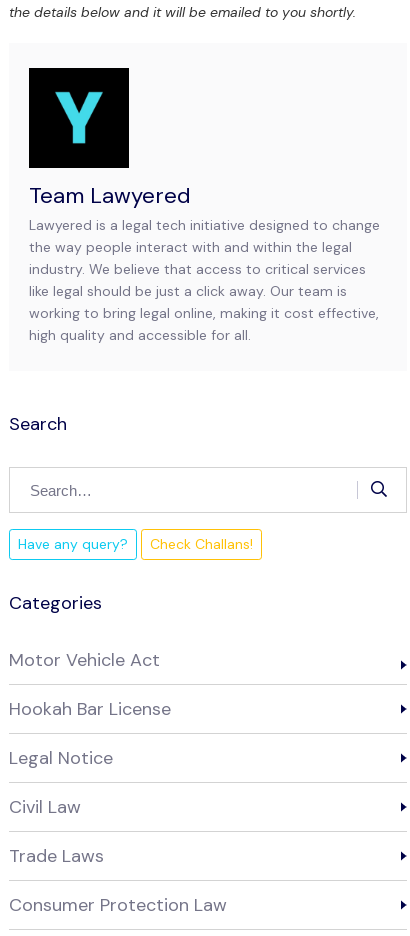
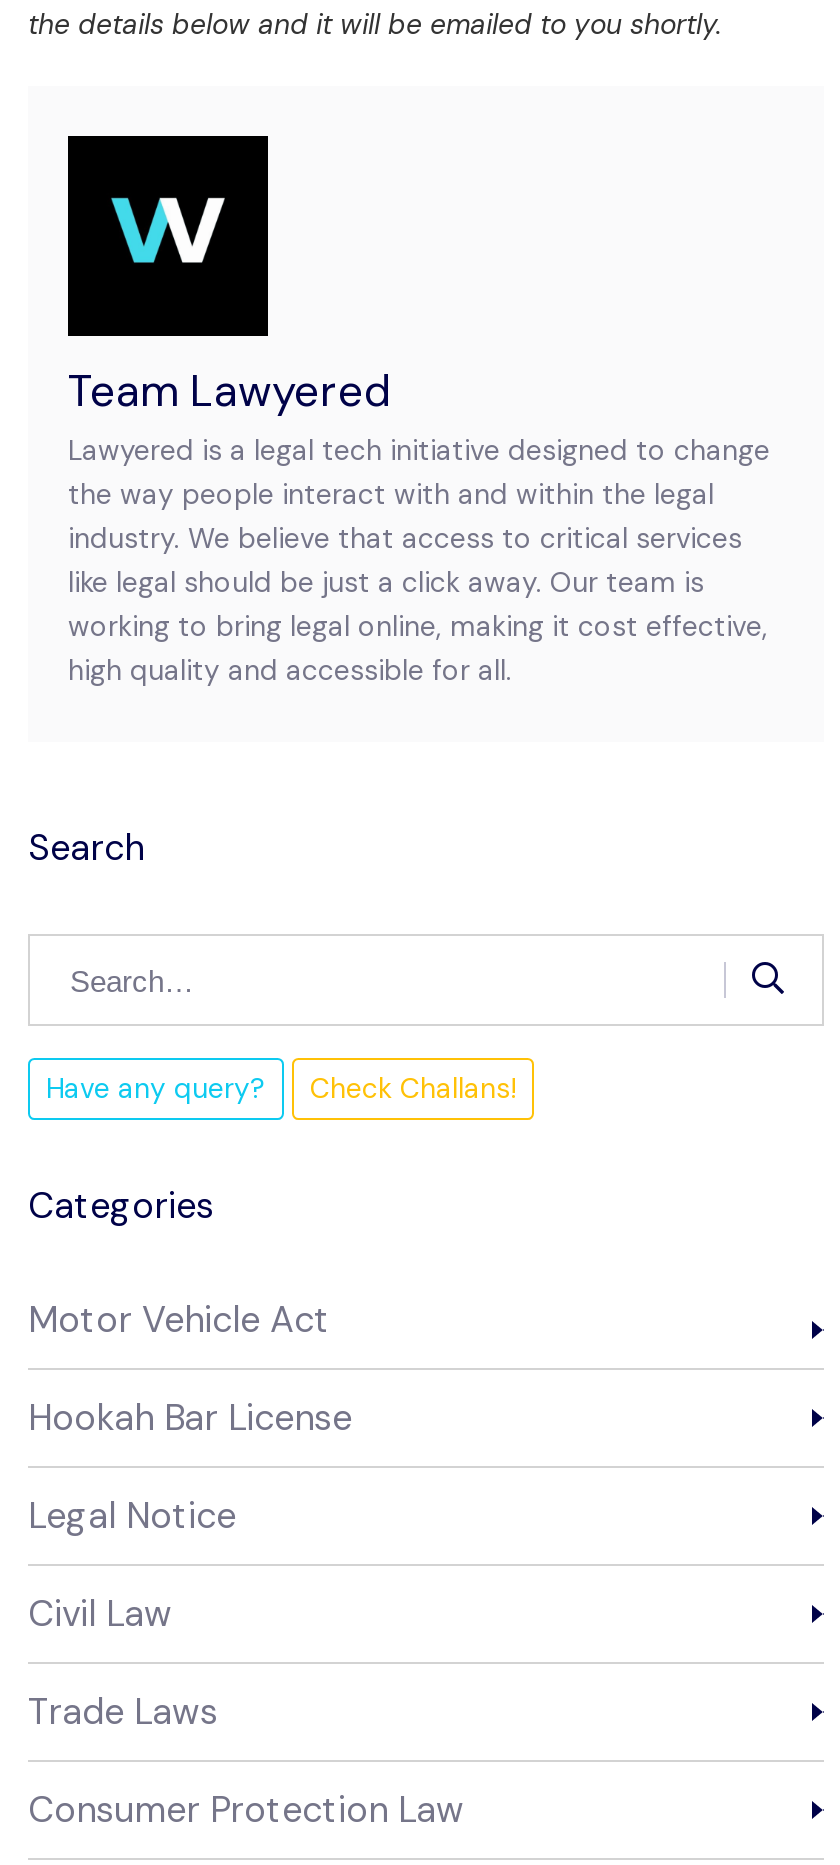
- [image]
+ [image]
